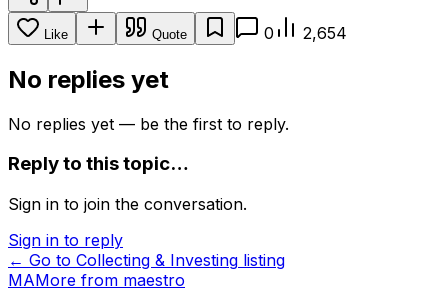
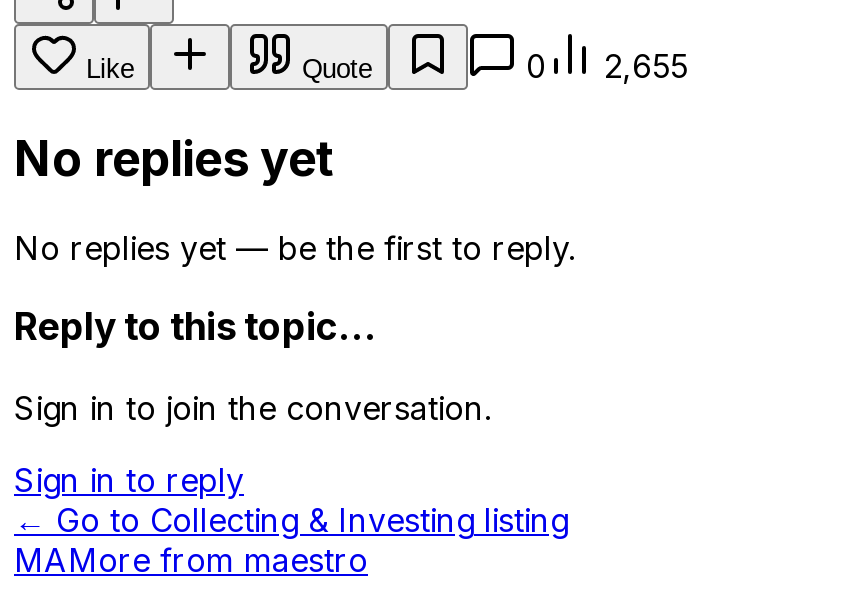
- 0 2,654
+ 0 2,655
